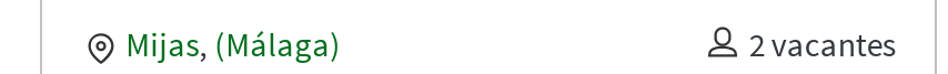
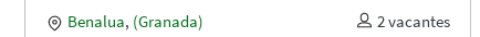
- Mijas, (Málaga)
+ Benalua, (Granada)
